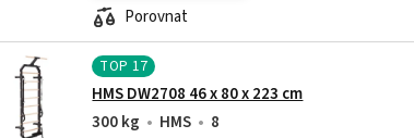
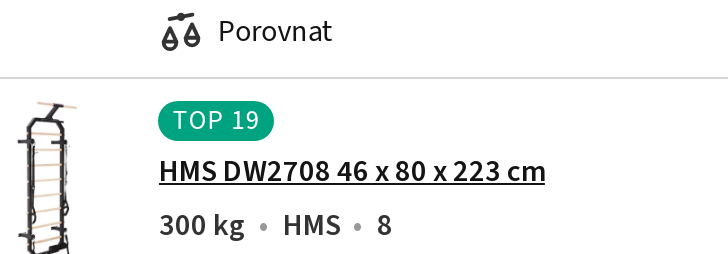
- TOP17
+ TOP19
